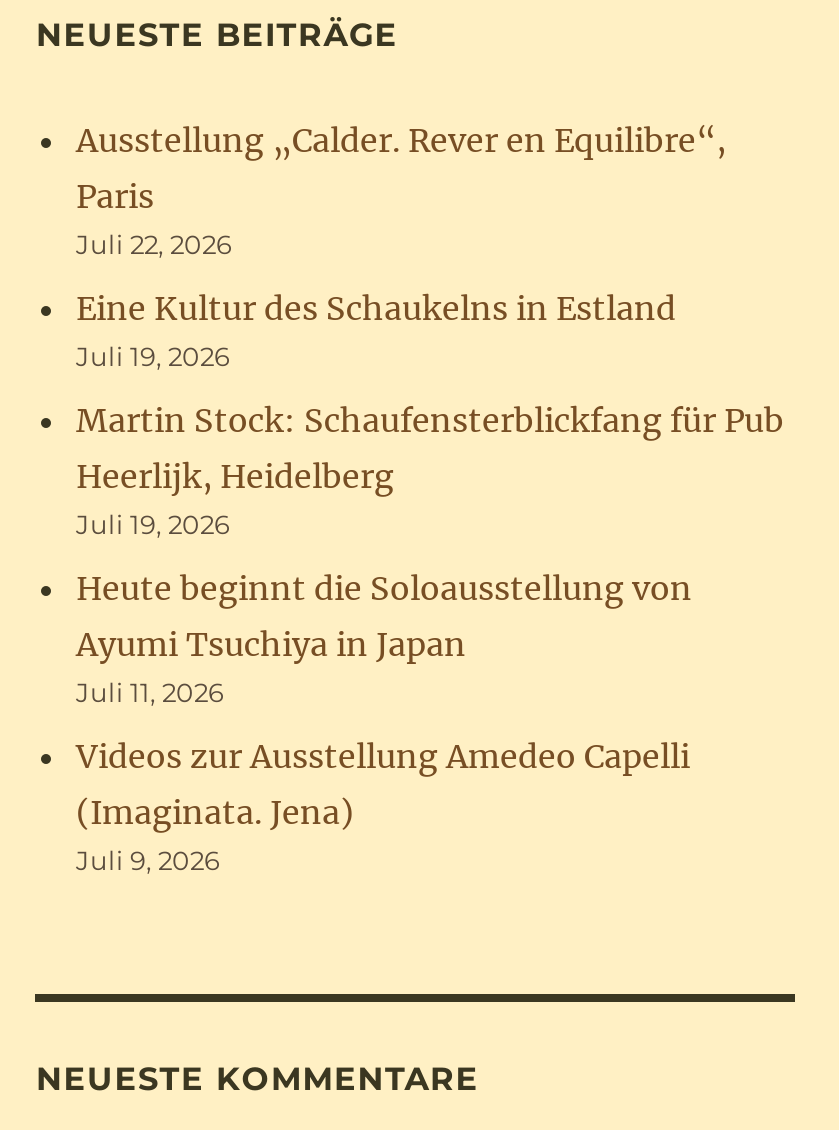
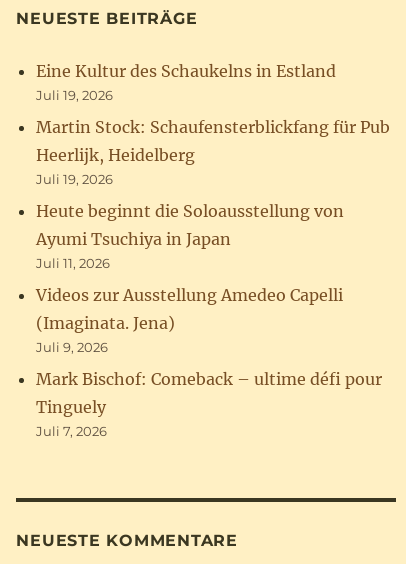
- Ausstellung „Calder. Rever en Equilibre“,
- Paris
- Juli 22, 2026

moved up: Eine Kultur des Schaukelns in Estland | Juli 19, 2026 | Martin Stock: Schaufensterblickfang für Pub | ... | (Imaginata. Jena) | Juli 9, 2026

+ Mark Bischof: Comeback – ultime défi pour
+ Tinguely
+ Juli 7, 2026
